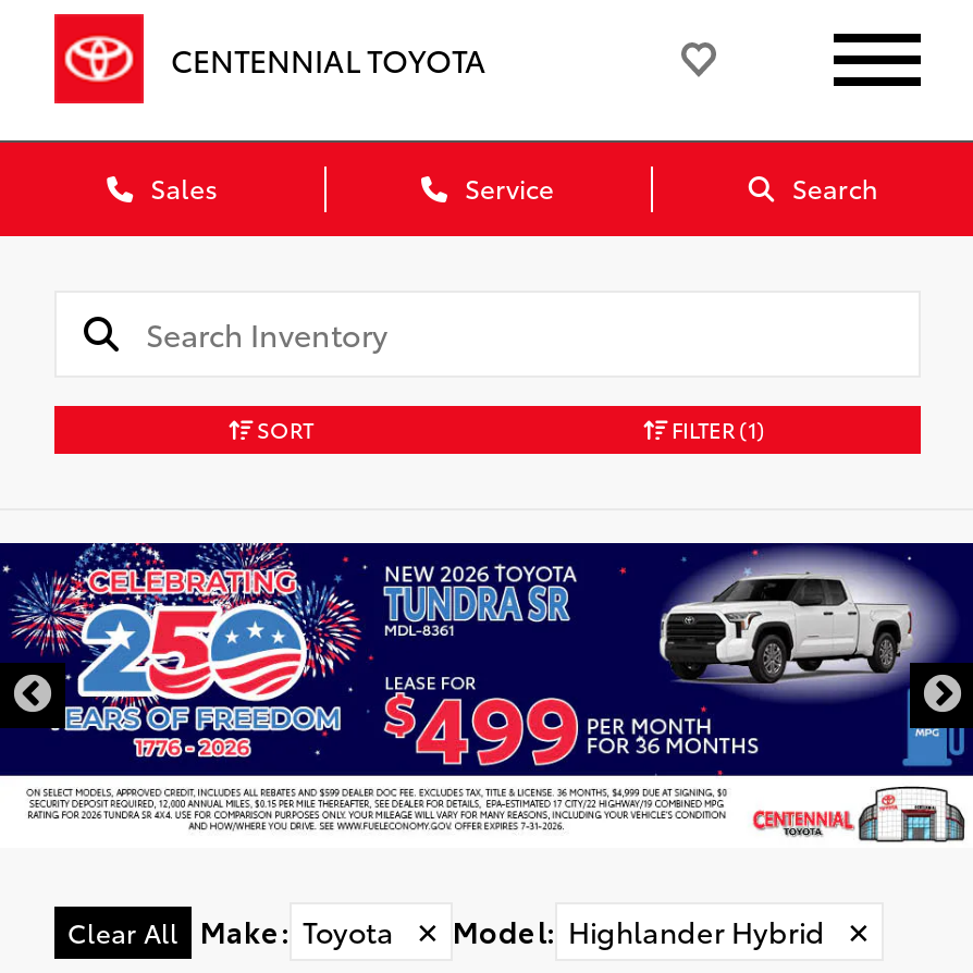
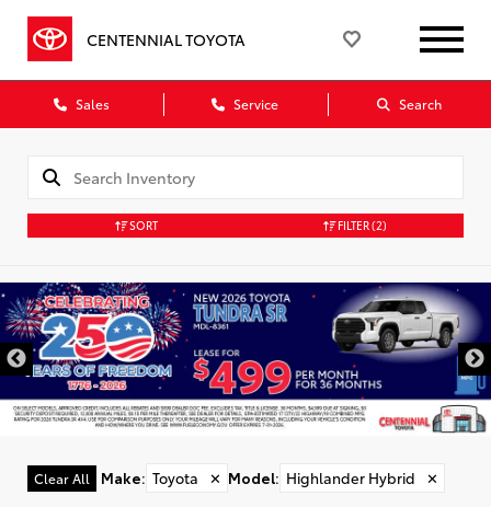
- FILTER (1)
+ FILTER (2)
